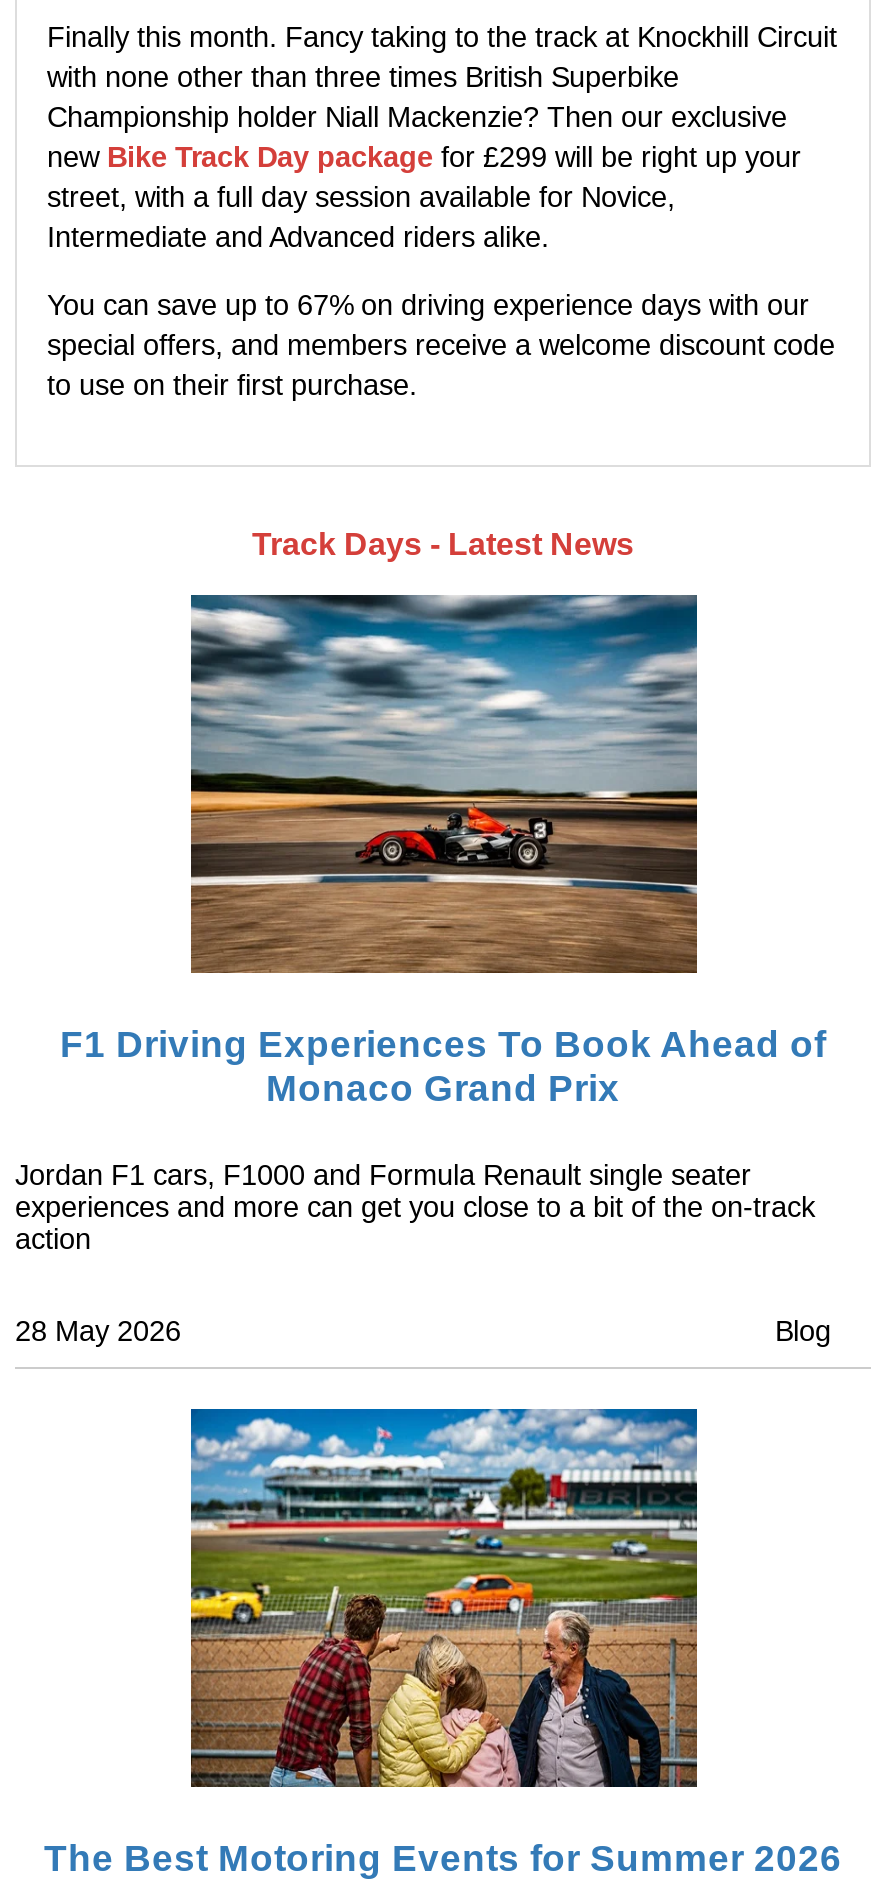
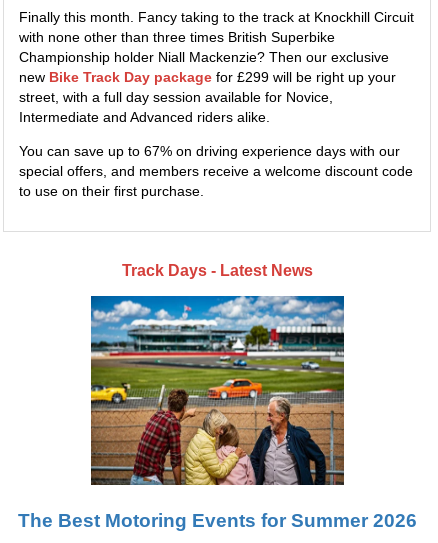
- [image]
- F1 Driving Experiences To Book Ahead of
- Monaco Grand Prix
- Jordan F1 cars, F1000 and Formula Renault single seater
- experiences and more can get you close to a bit of the on-track
- action
- 28 May 2026
- Blog
